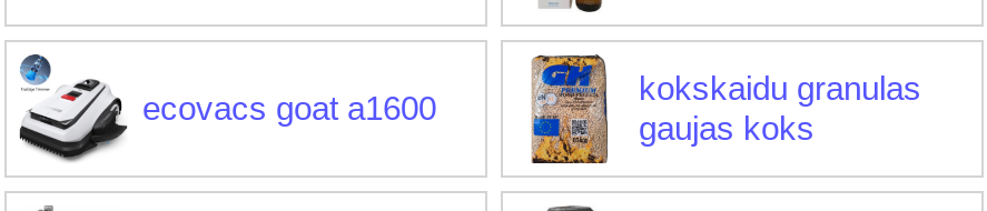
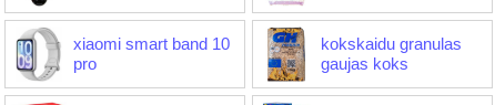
- [image]
- ecovacs goat a1600
+ [image]
+ xiaomi smart band 10
+ pro
